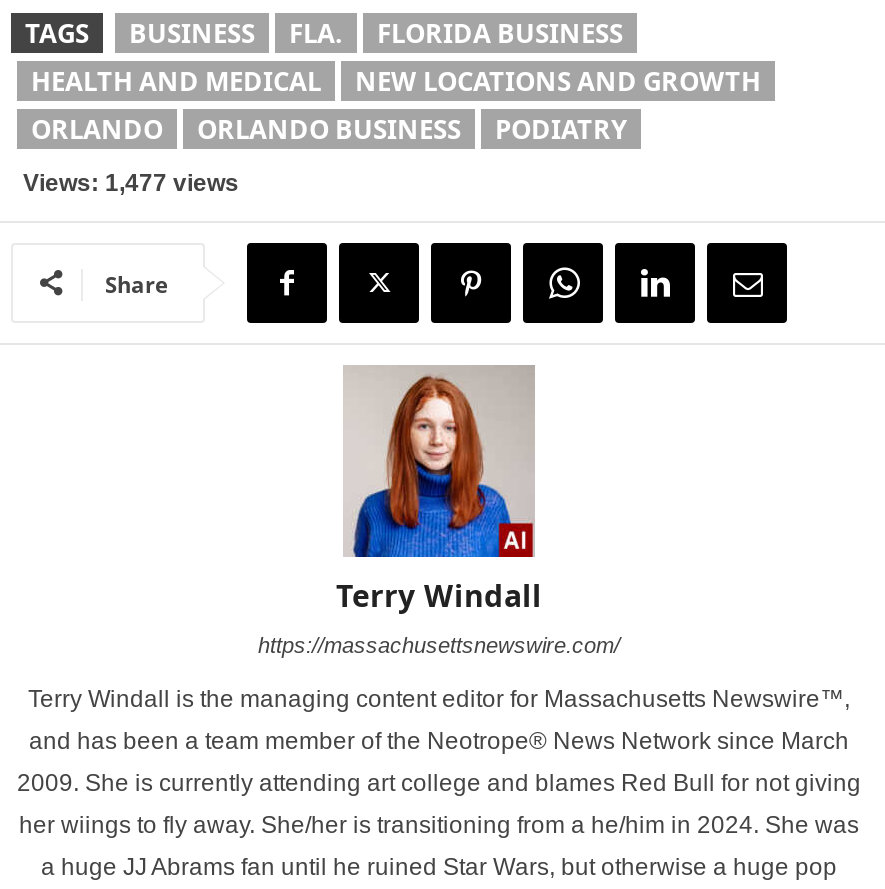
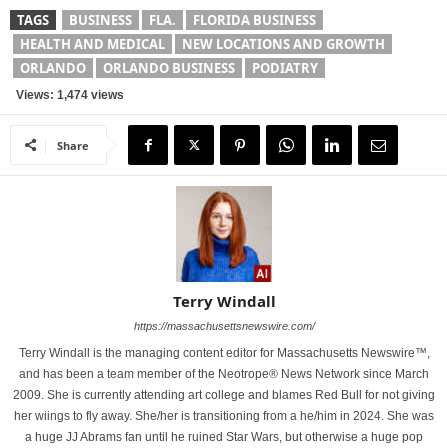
- Views: 1,477 views
+ Views: 1,474 views
